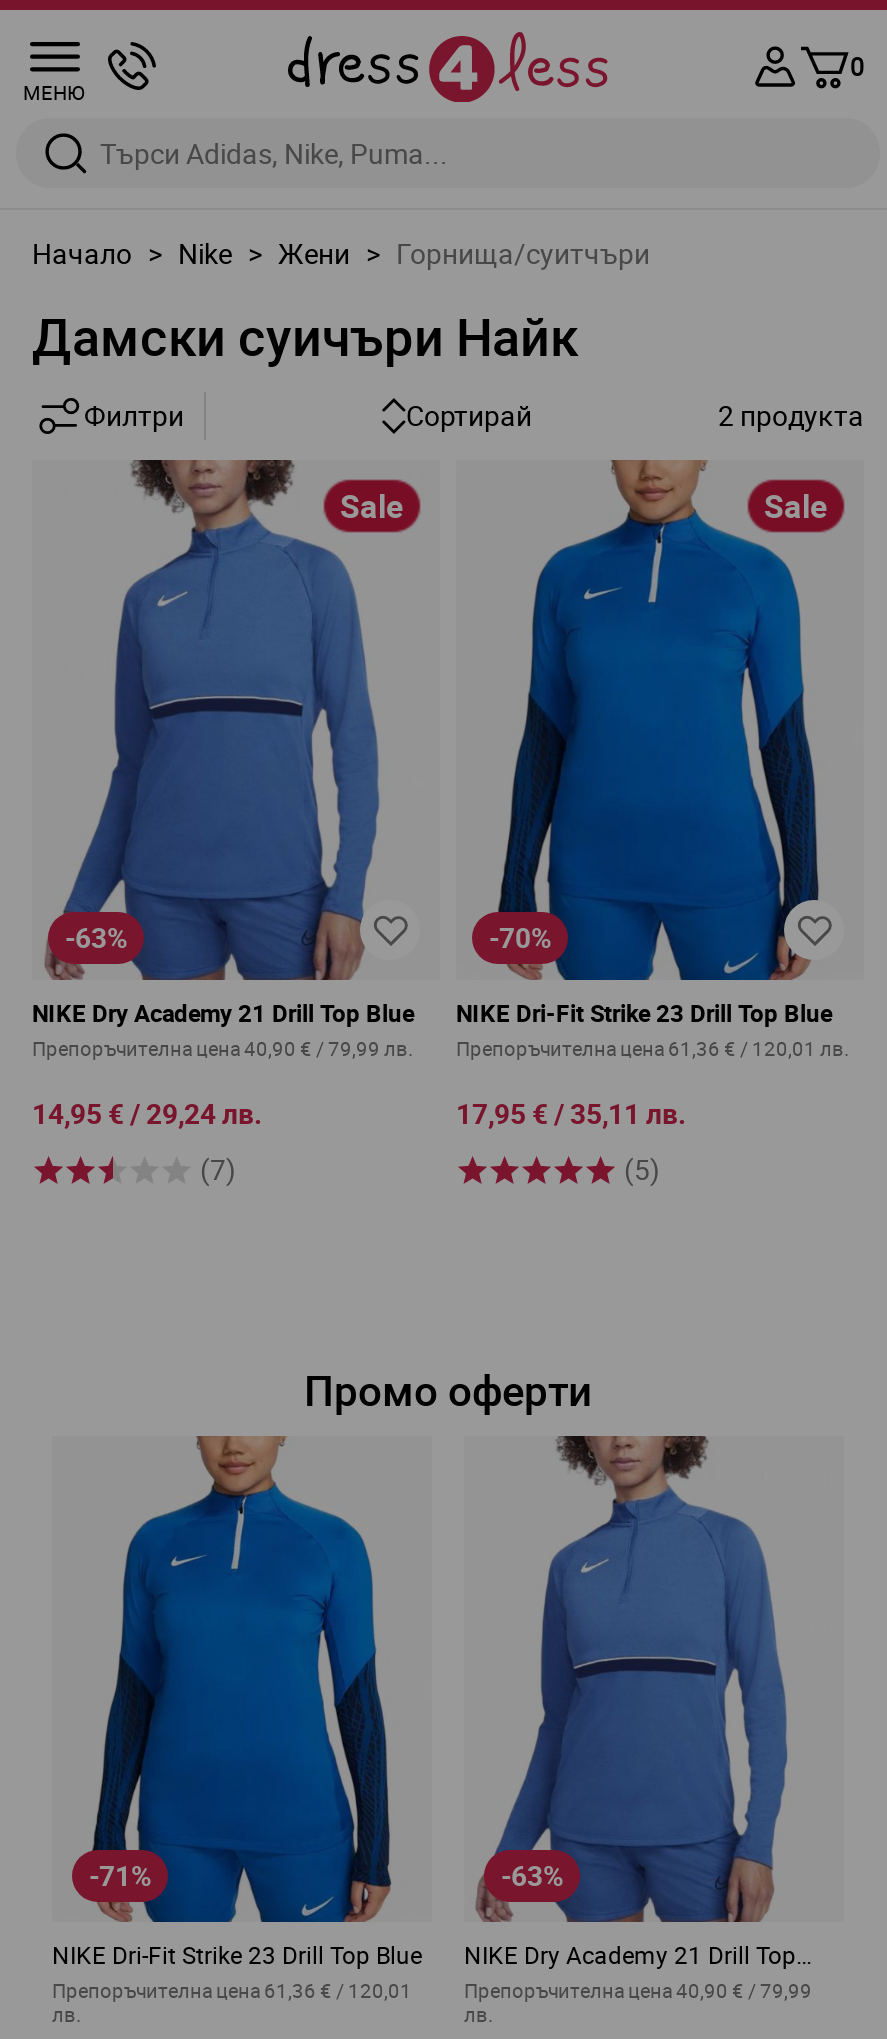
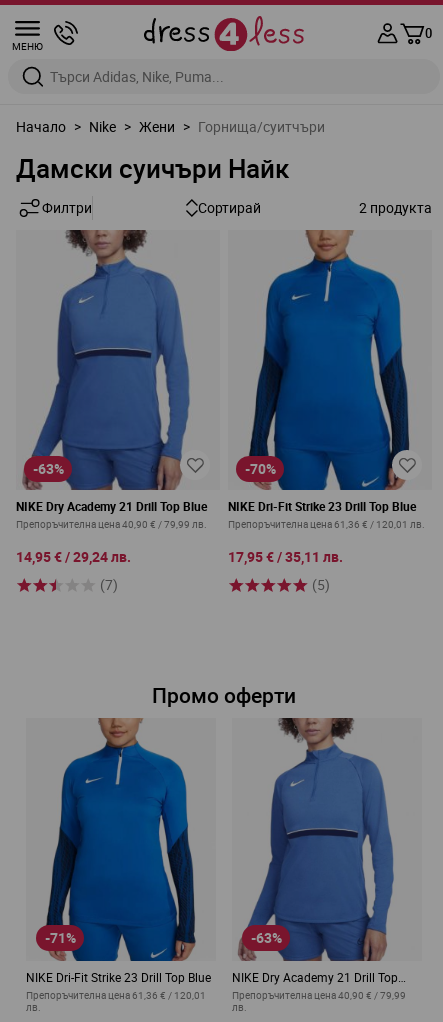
- Sale

- Sale
